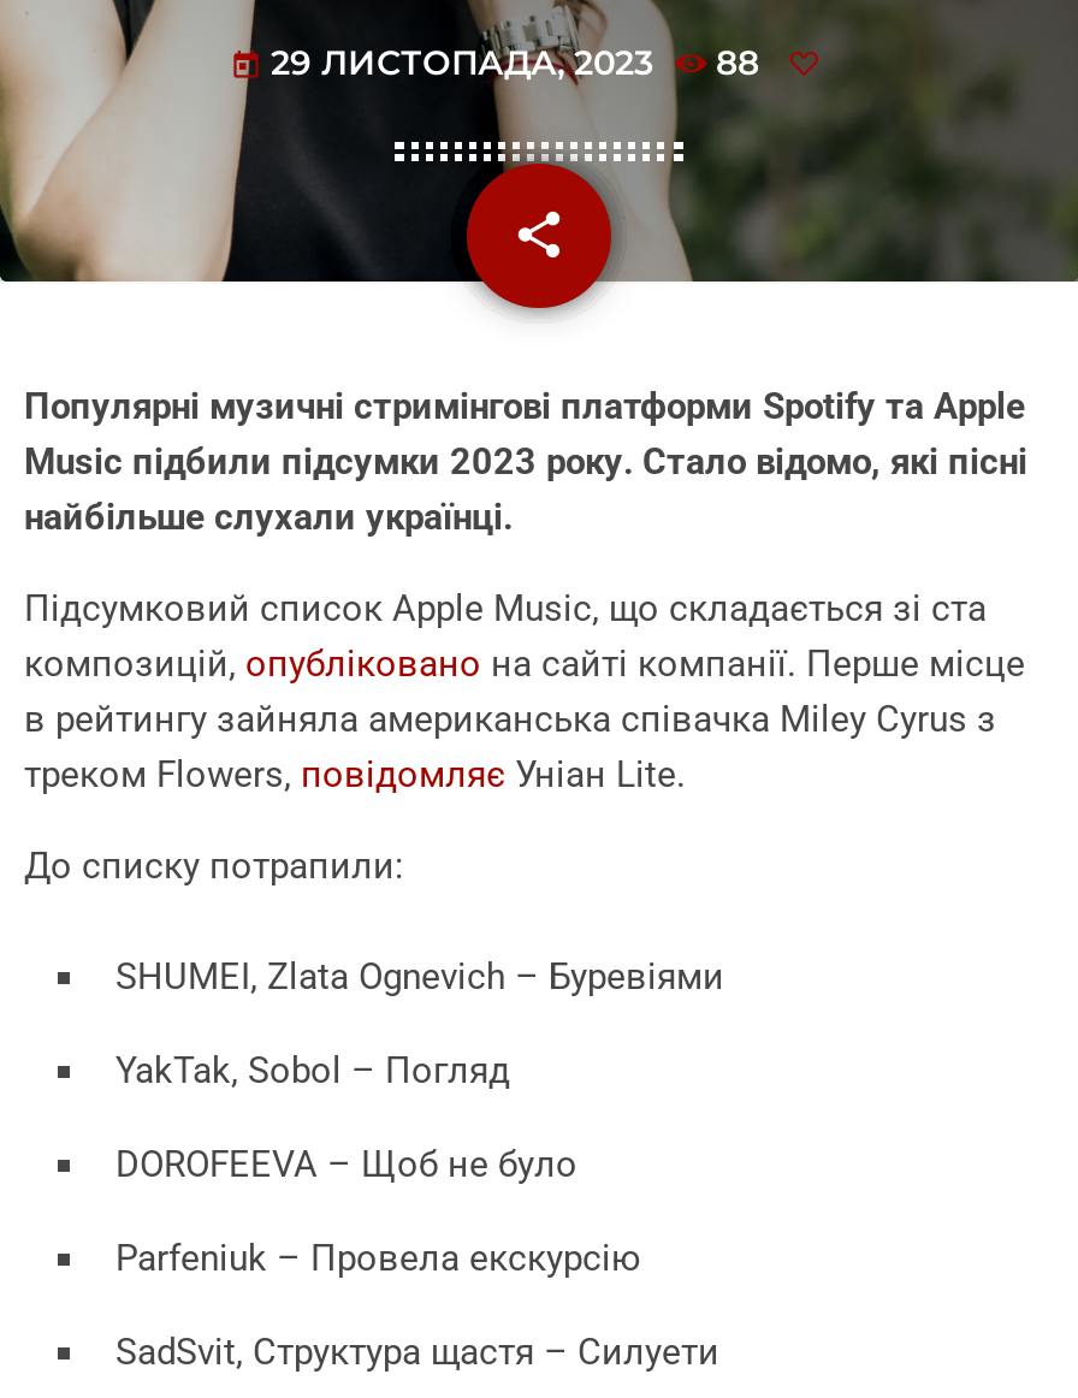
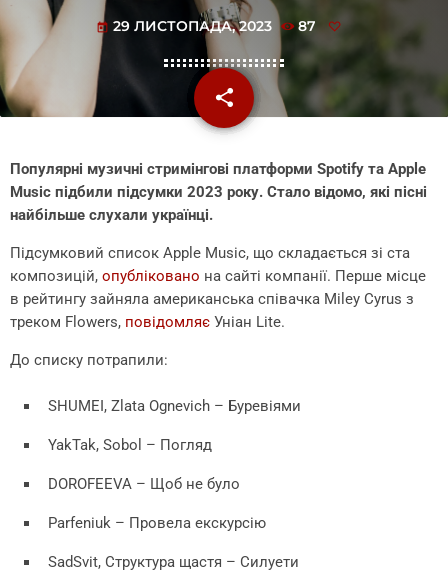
- 88
+ 87
